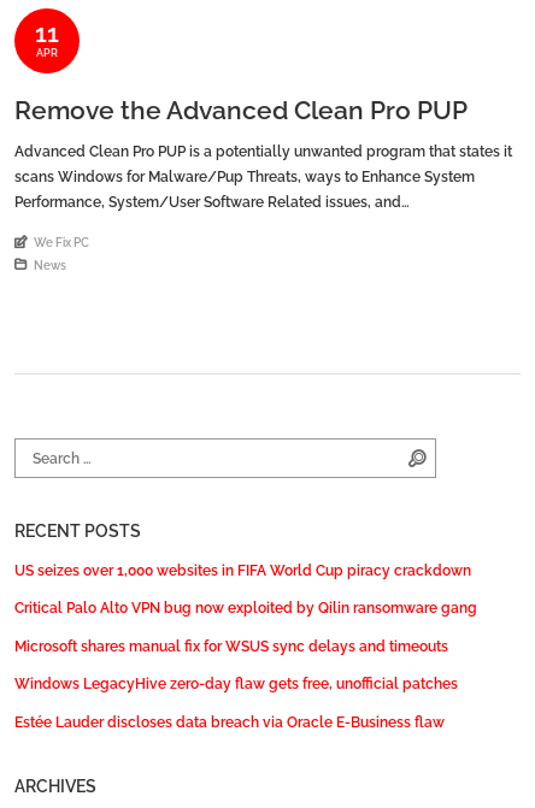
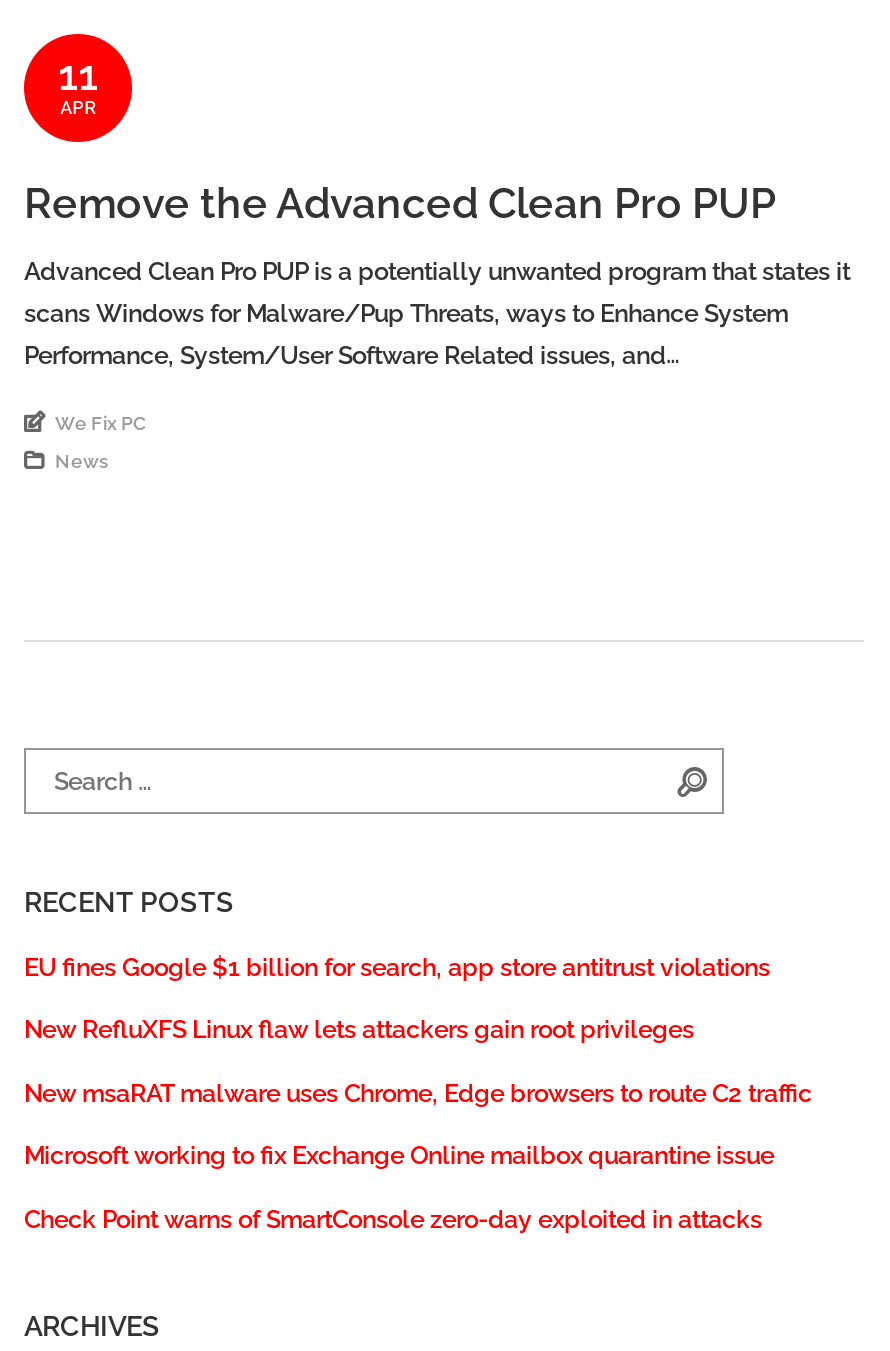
- US seizes over 1,000 websites in FIFA World Cup piracy crackdown
+ EU fines Google $1 billion for search, app store antitrust violations

- Critical Palo Alto VPN bug now exploited by Qilin ransomware gang
+ New RefluXFS Linux flaw lets attackers gain root privileges

- Microsoft shares manual fix for WSUS sync delays and timeouts
+ New msaRAT malware uses Chrome, Edge browsers to route C2 traffic

- Windows LegacyHive zero-day flaw gets free, unofficial patches
+ Microsoft working to fix Exchange Online mailbox quarantine issue

- Estée Lauder discloses data breach via Oracle E-Business flaw
+ Check Point warns of SmartConsole zero-day exploited in attacks
